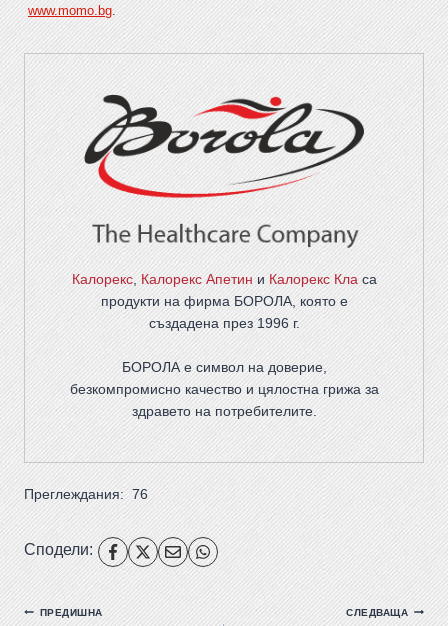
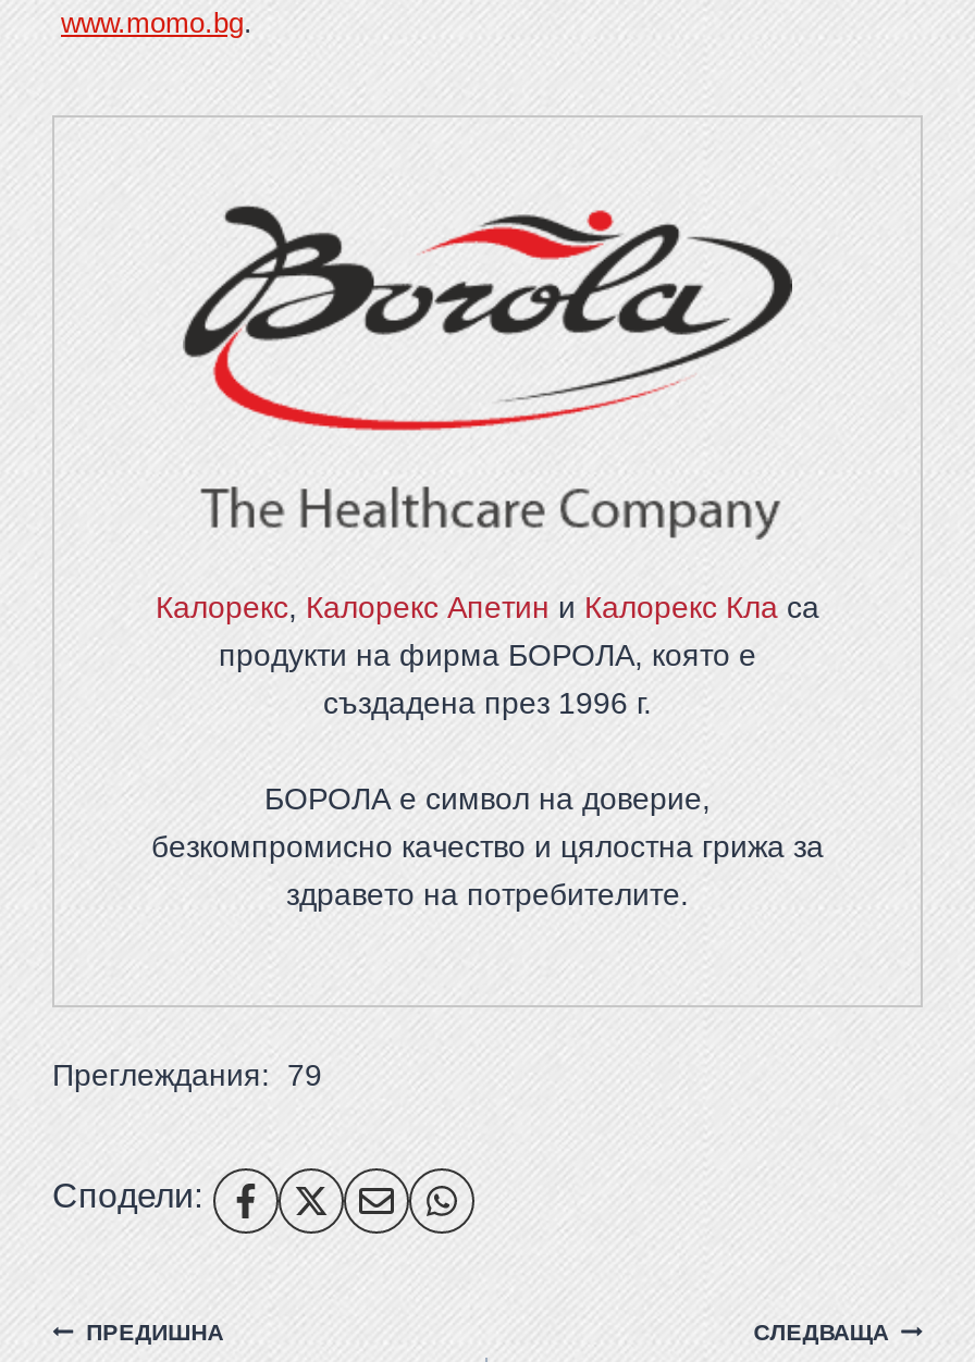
- Преглеждания: 76
+ Преглеждания: 79
